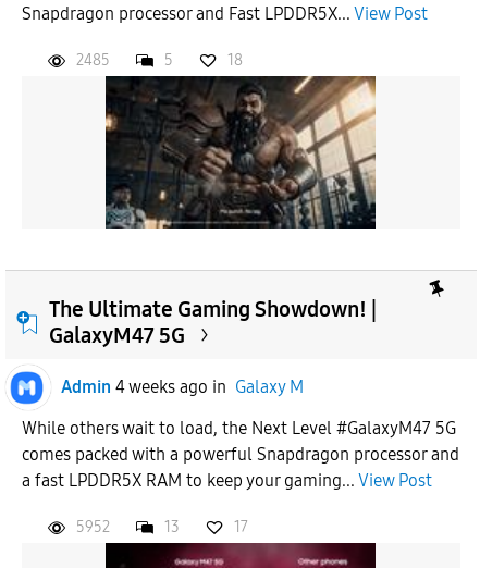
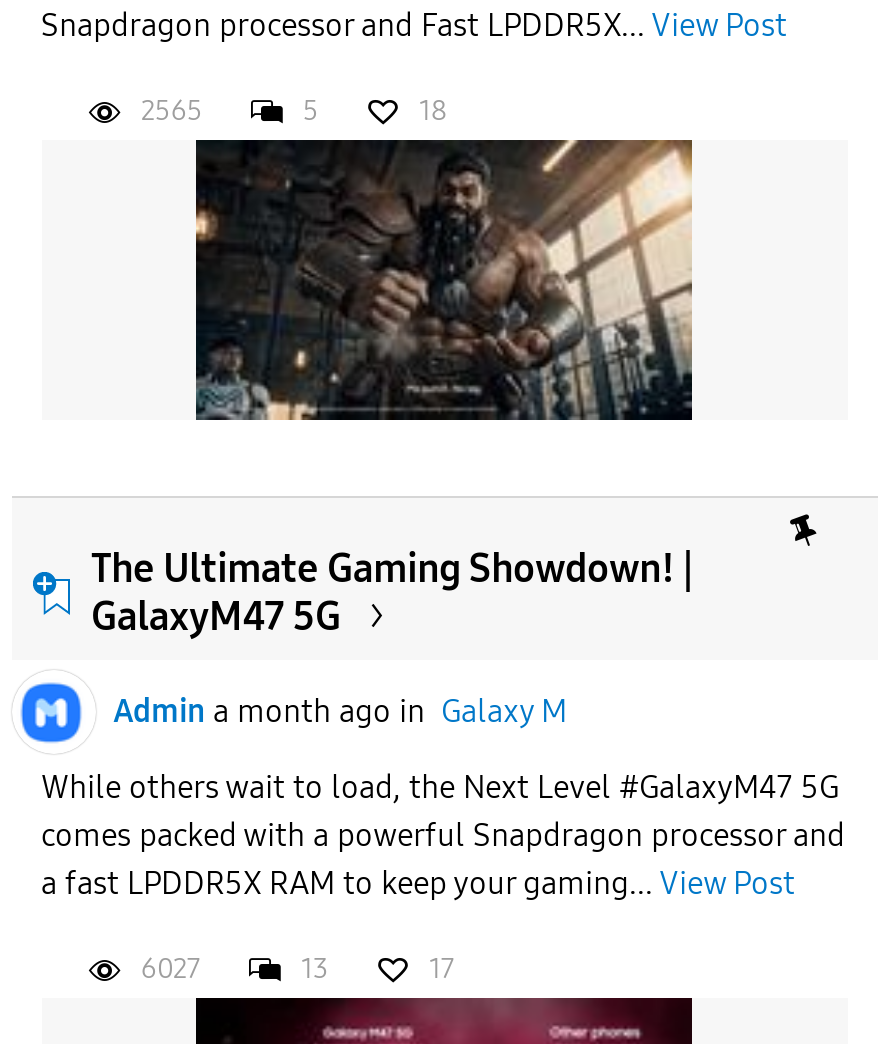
- 2485
+ 2565

- Admin 4 weeks ago in Galaxy M
+ Admin a month ago in Galaxy M

- 5952
+ 6027
